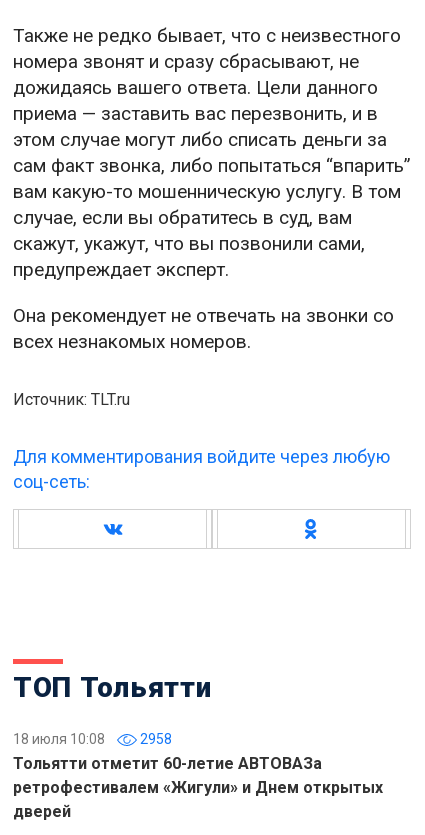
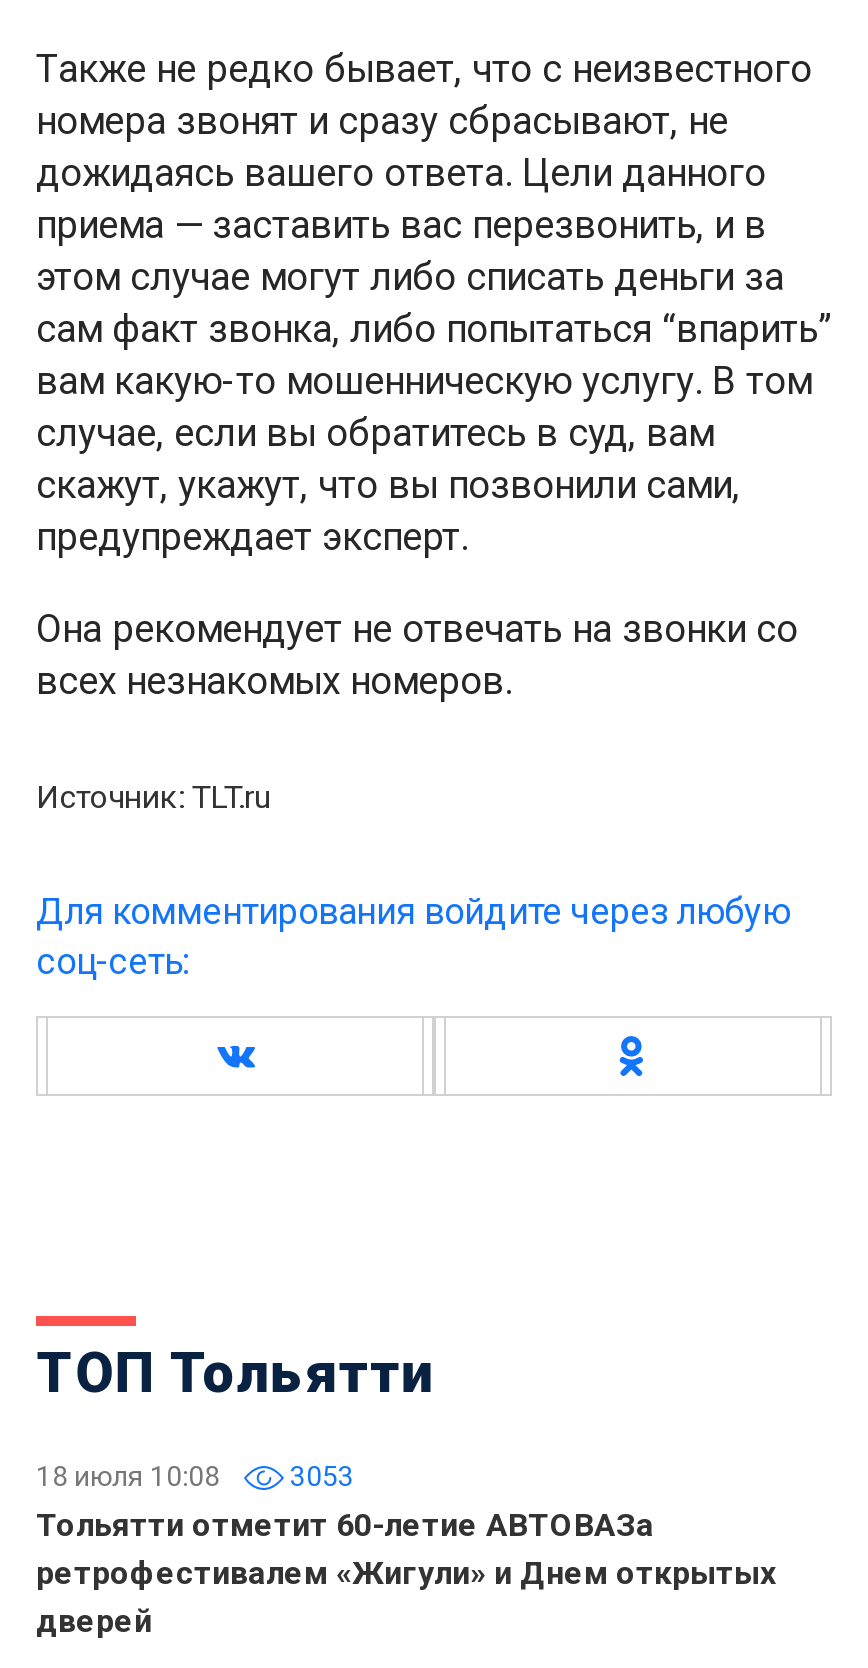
- 18 июля 10:08 2958
+ 18 июля 10:08 3053
